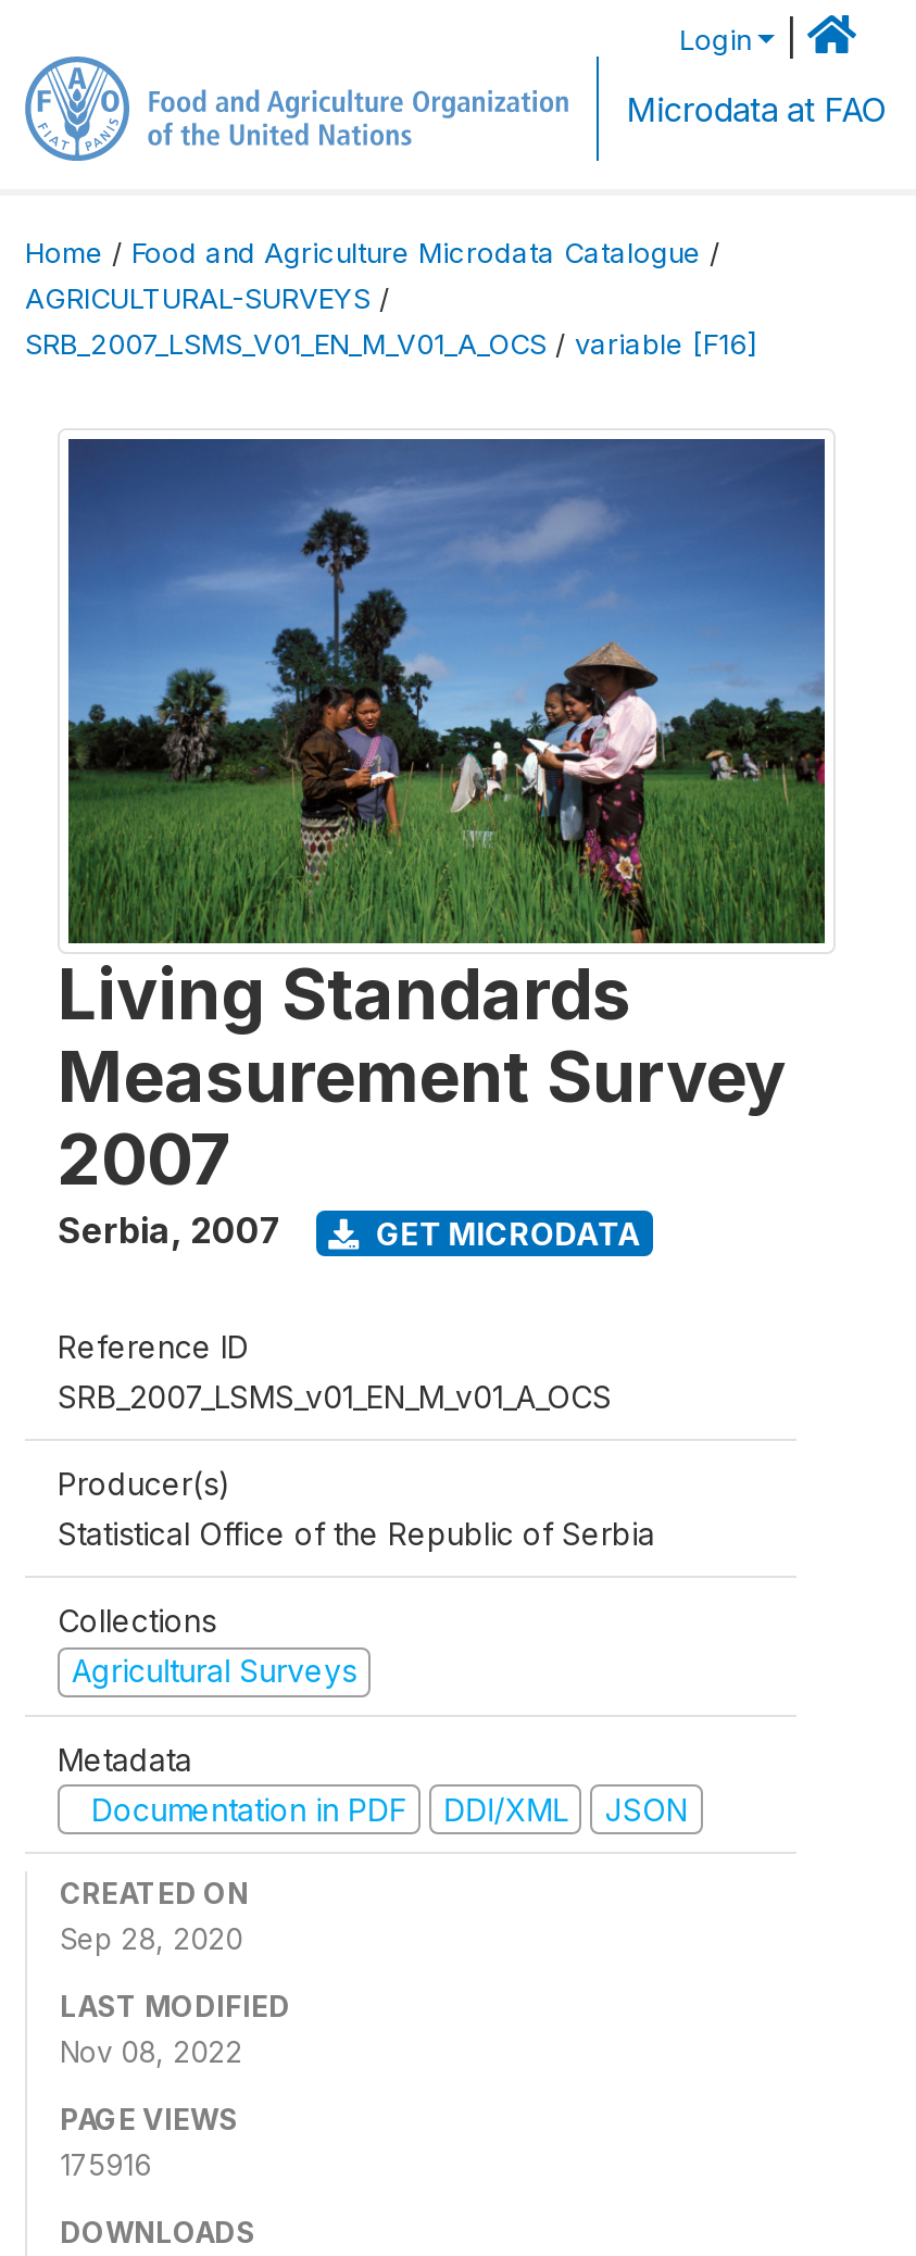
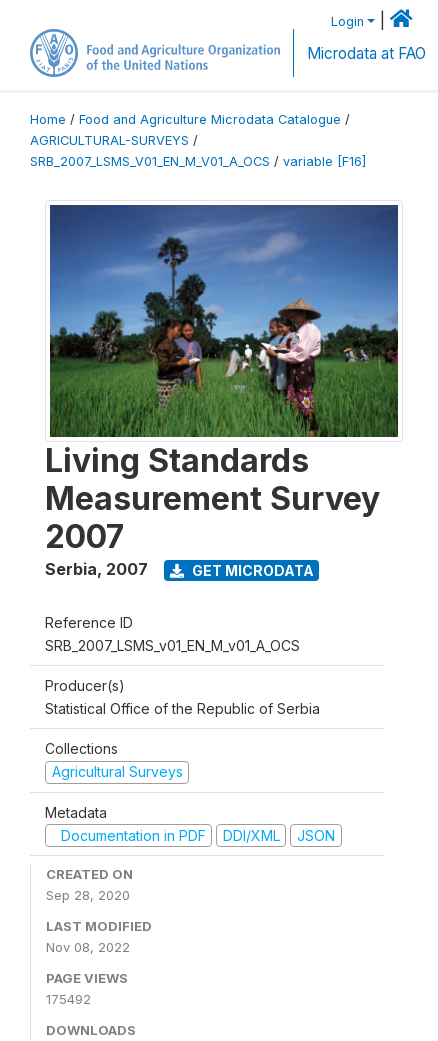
- 175916
+ 175492
